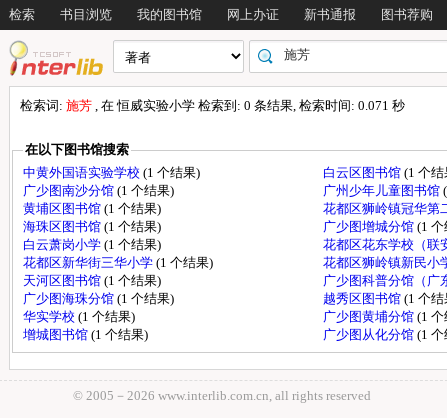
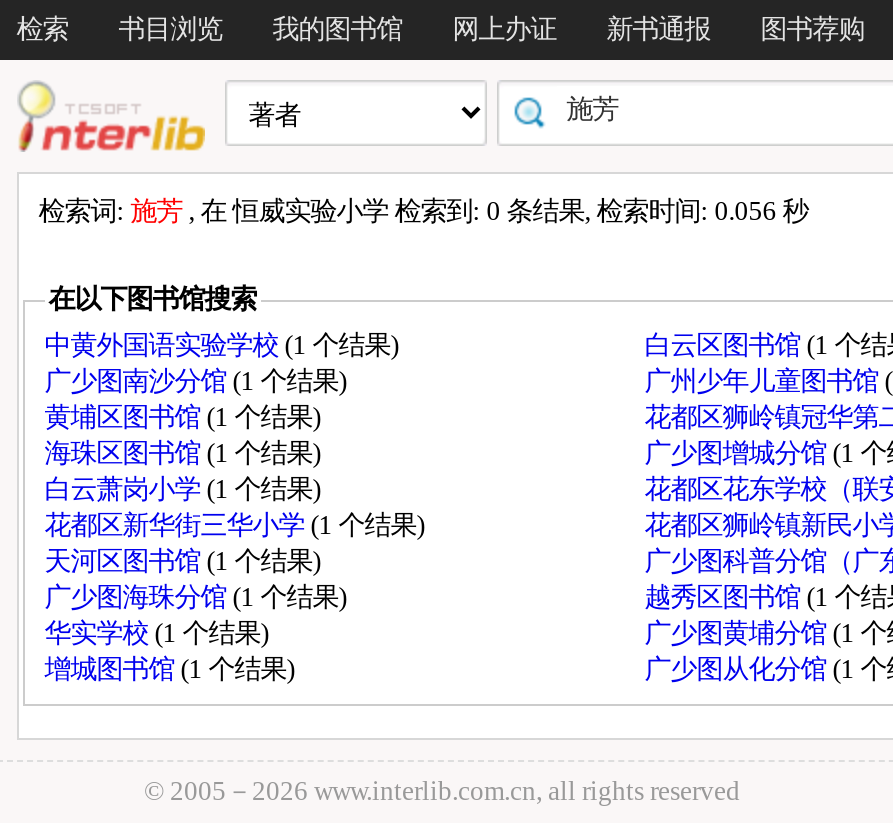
- 检索词:施芳, 在 恒威实验小学 检索到: 0 条结果, 检索时间: 0.071 秒
+ 检索词:施芳, 在 恒威实验小学 检索到: 0 条结果, 检索时间: 0.056 秒
